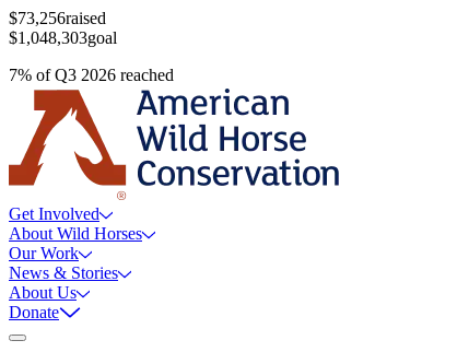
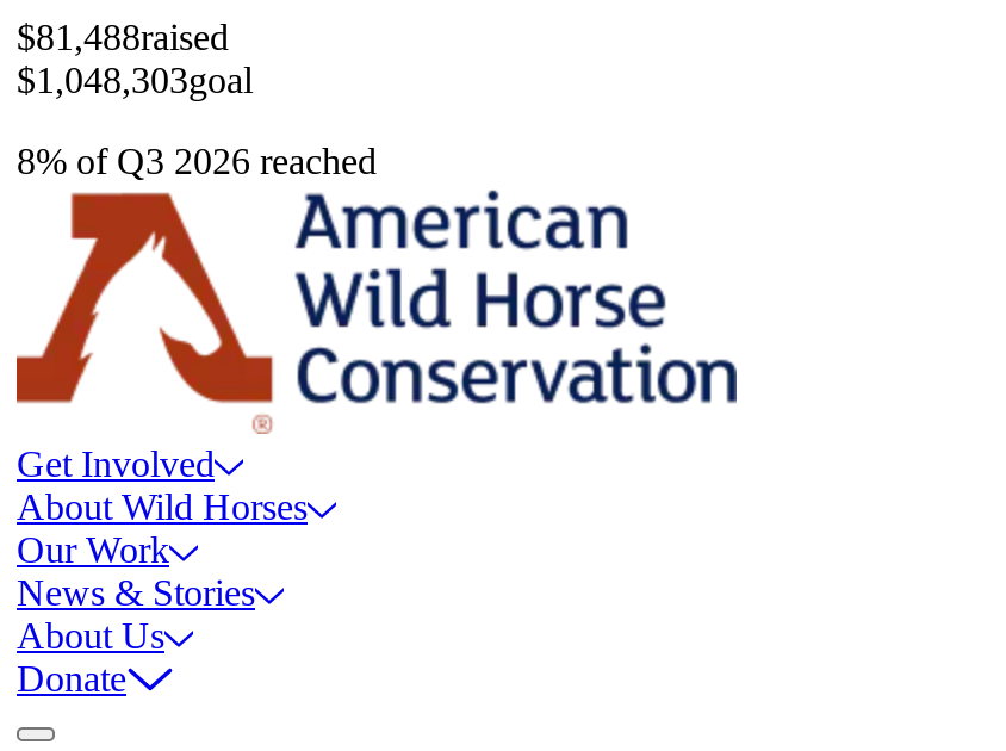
- $73,256raised
+ $81,488raised

- 7% of Q3 2026 reached
+ 8% of Q3 2026 reached
